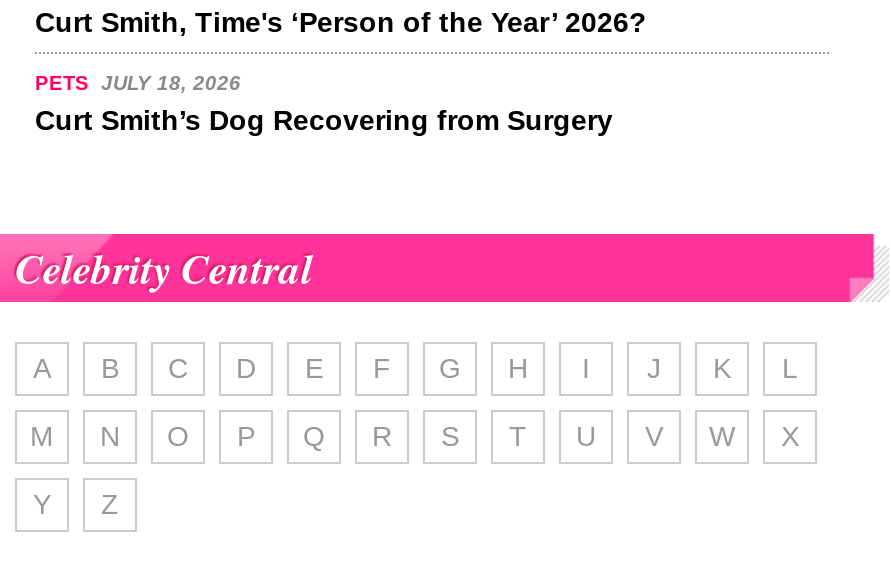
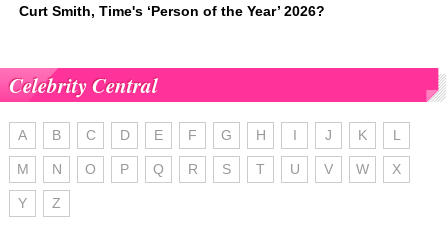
- PETS JULY 18, 2026
- Curt Smith’s Dog Recovering from Surgery
